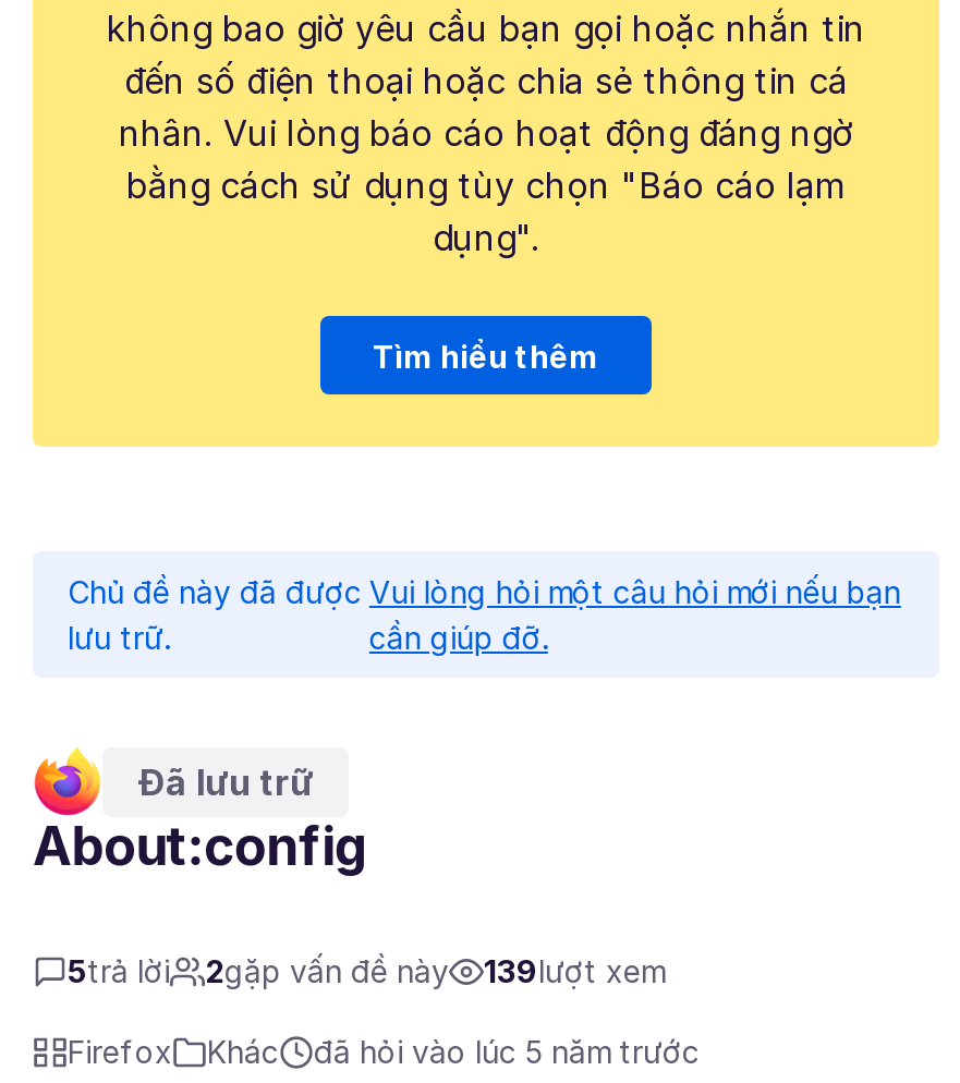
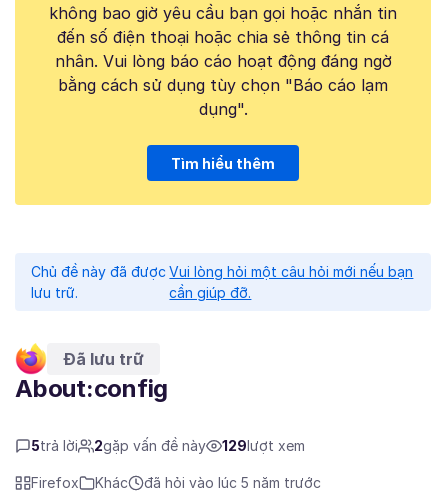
- 5trả lời 2gặp vấn đề này 139lượt xem
+ 5trả lời 2gặp vấn đề này 129lượt xem
